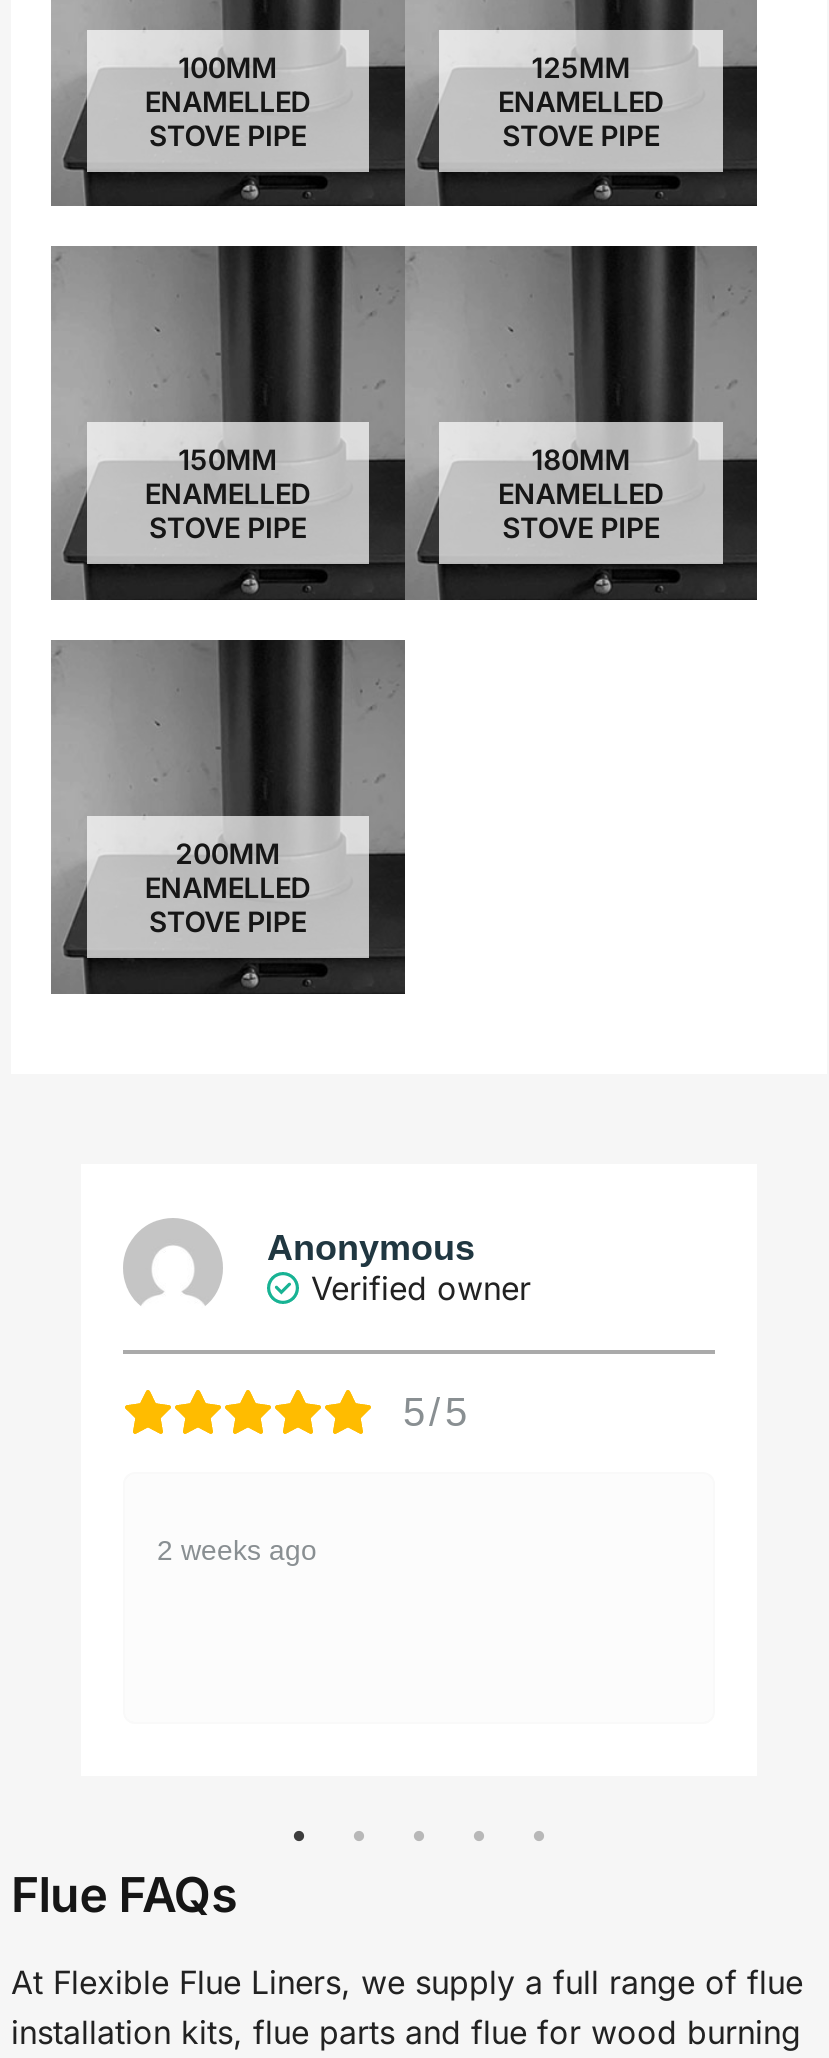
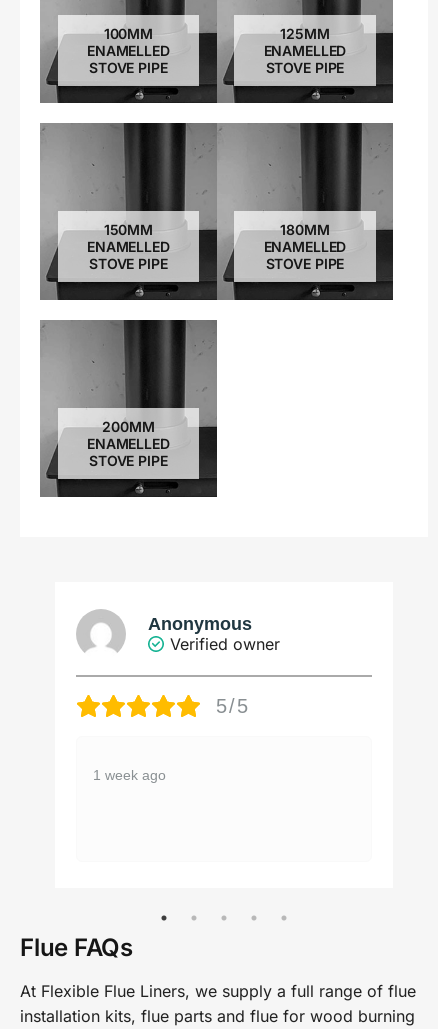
- 2 weeks ago
+ 1 week ago
